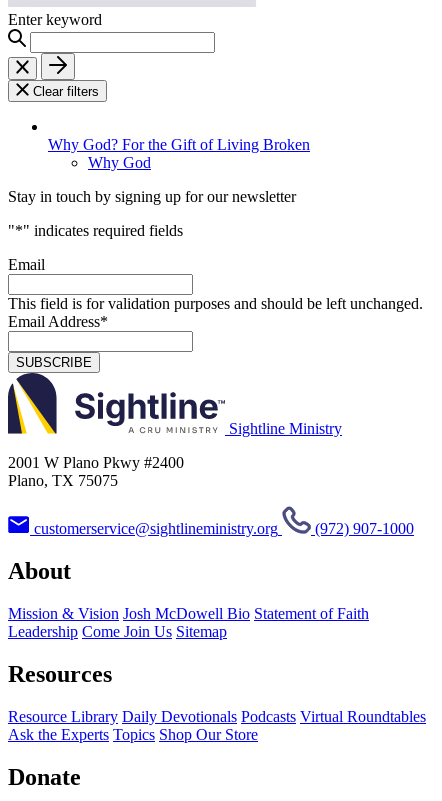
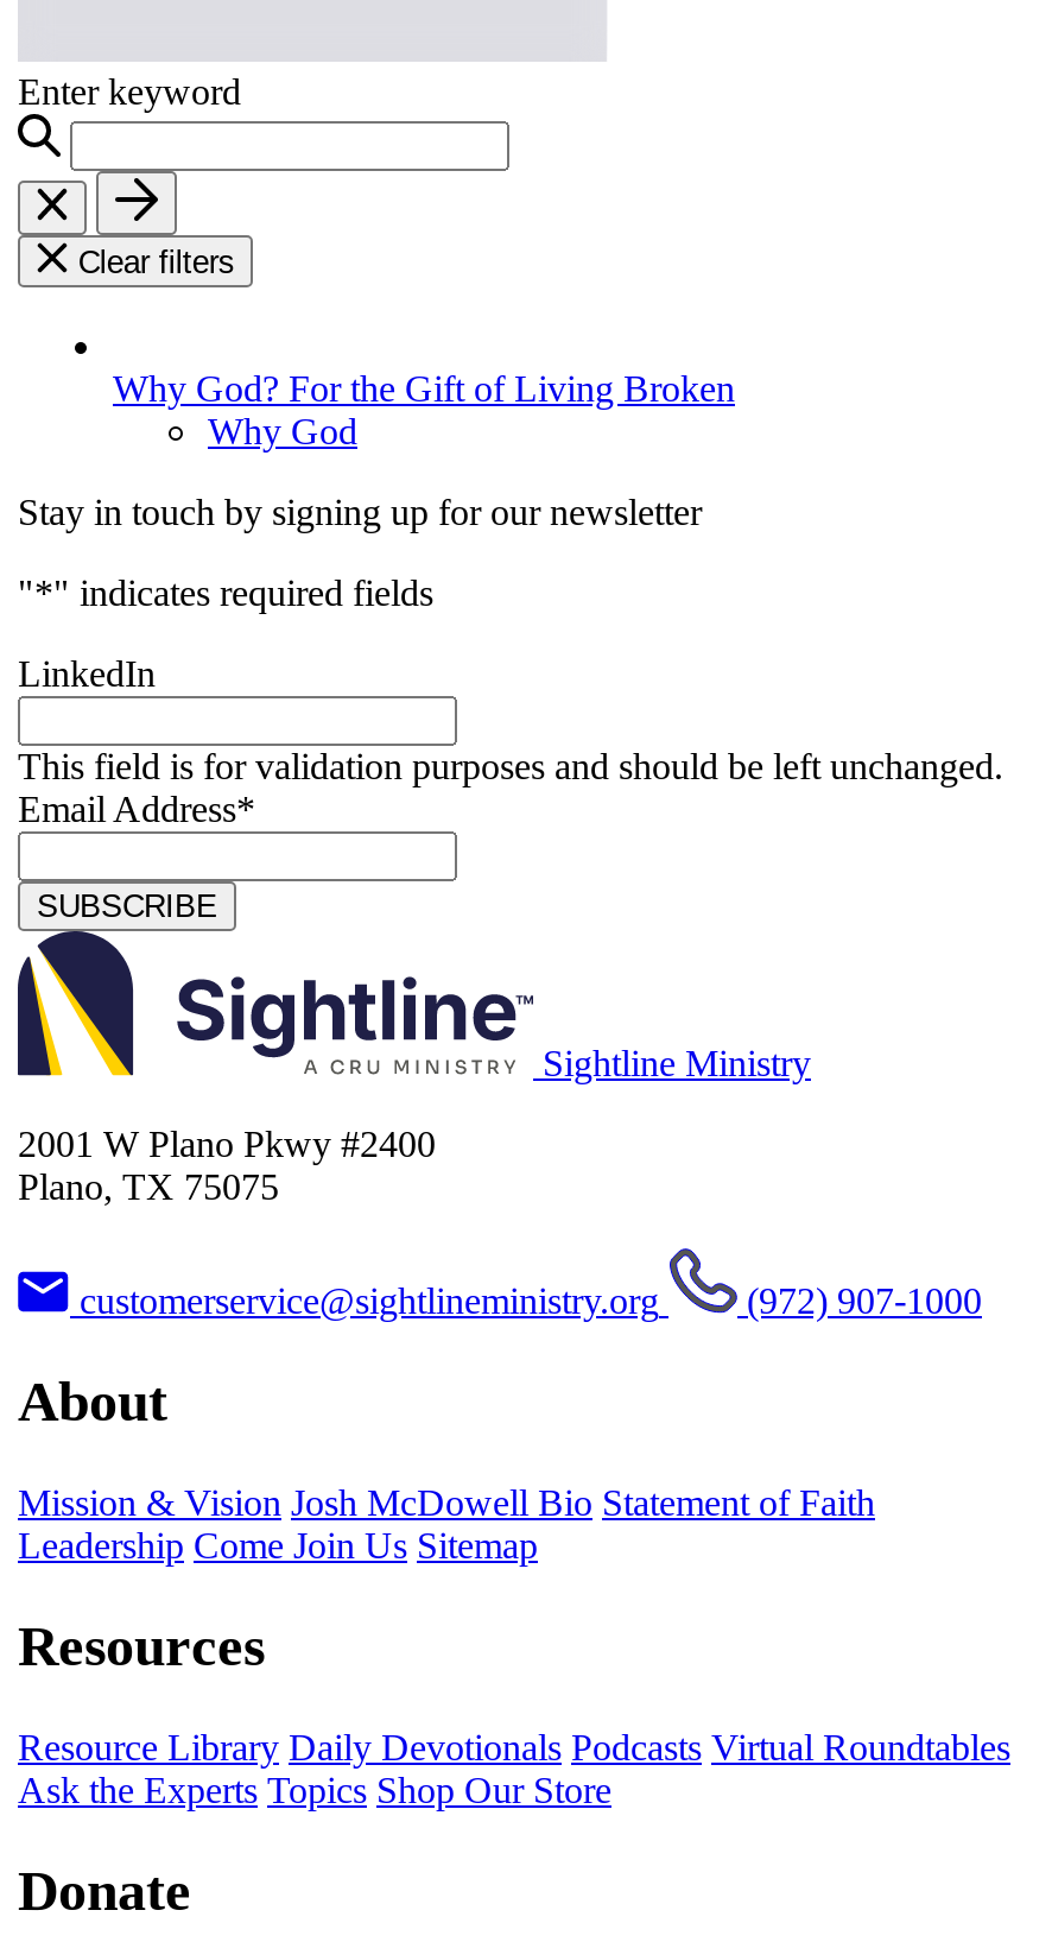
- Email
+ LinkedIn
